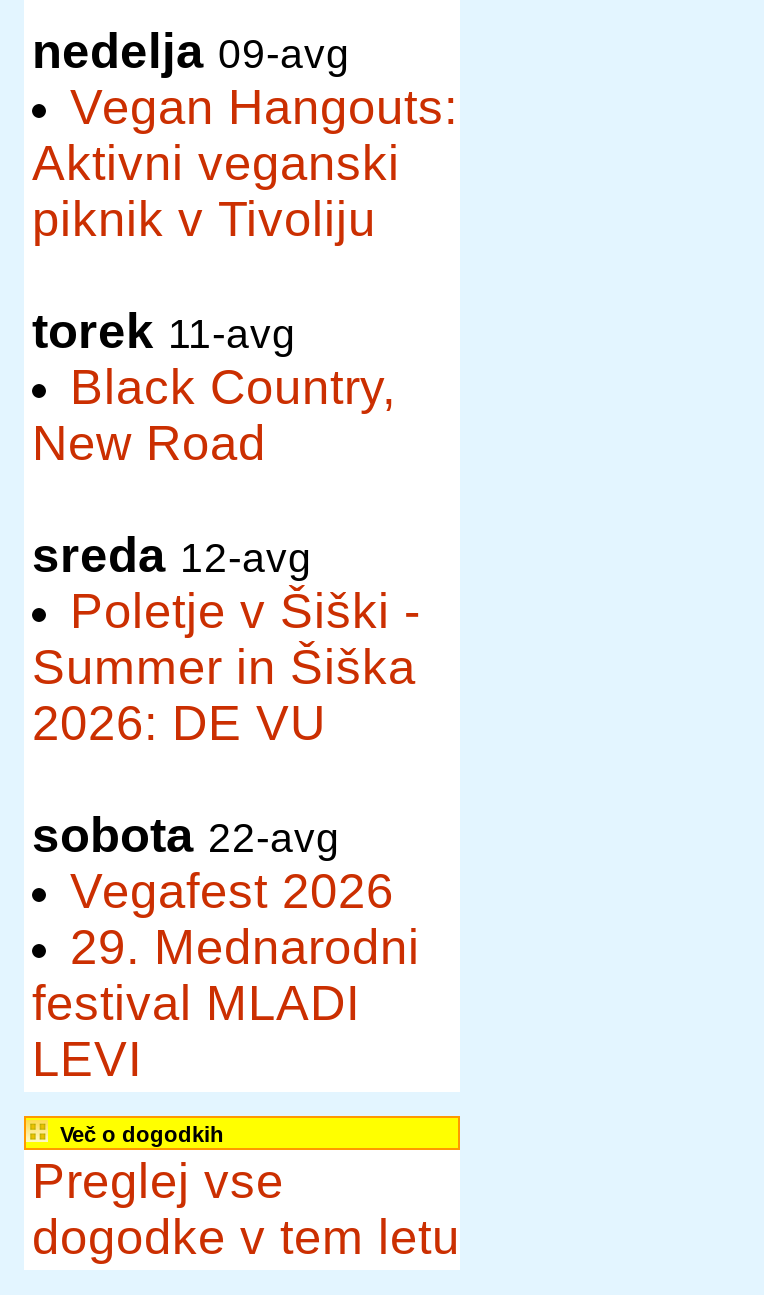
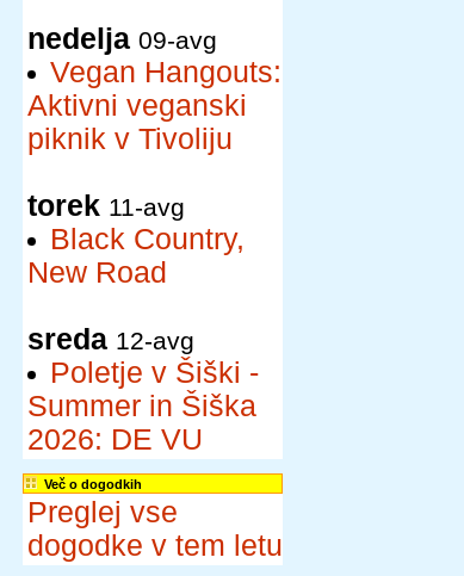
- sobota 22-avg
- Vegafest 2026
- 29. Mednarodni
- festival MLADI
- LEVI
